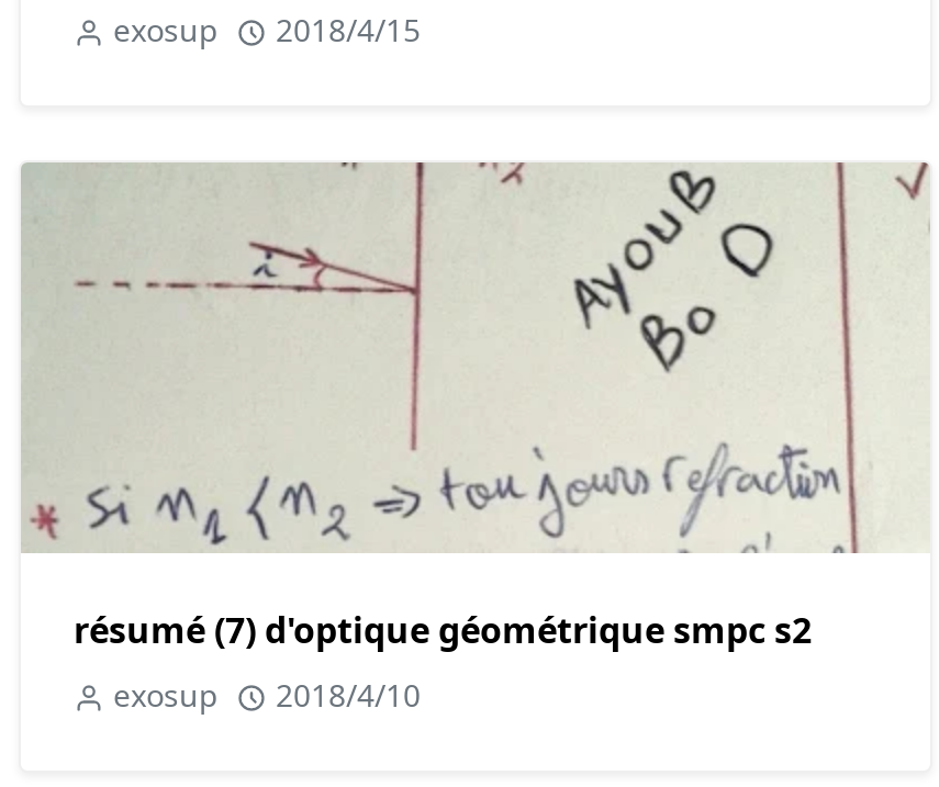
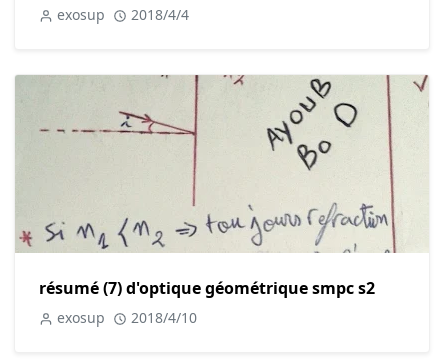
- exosup 2018/4/15
+ exosup 2018/4/4
